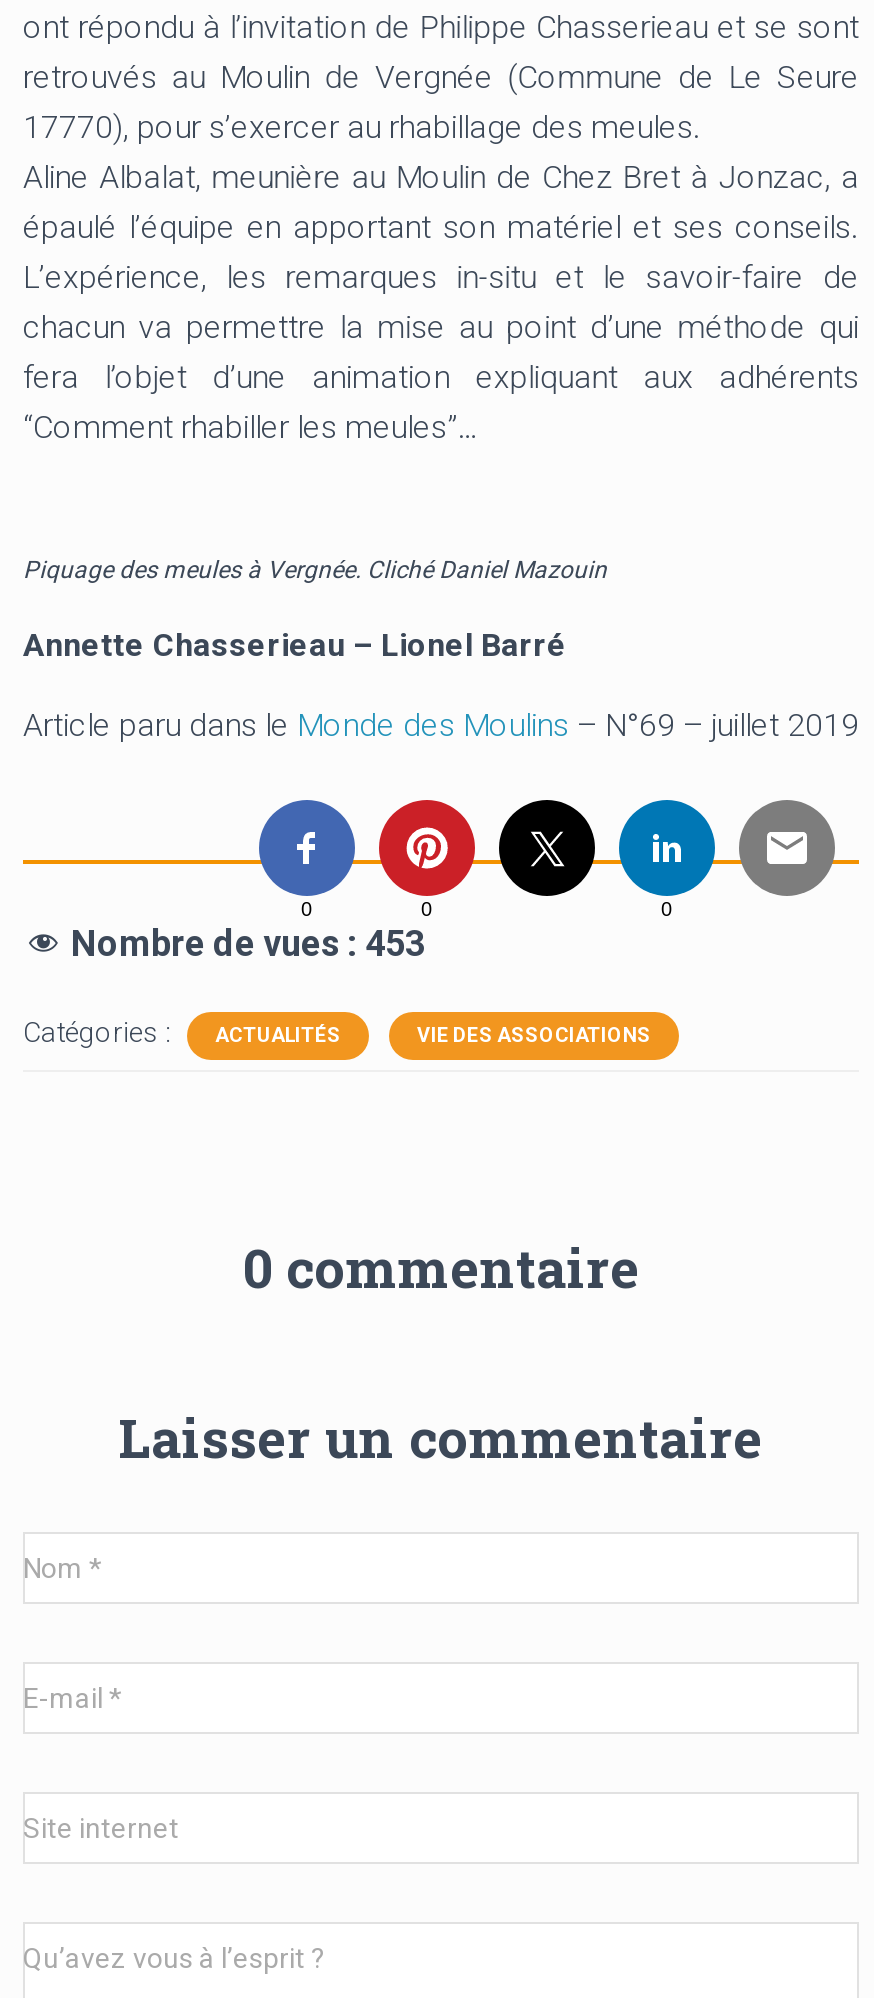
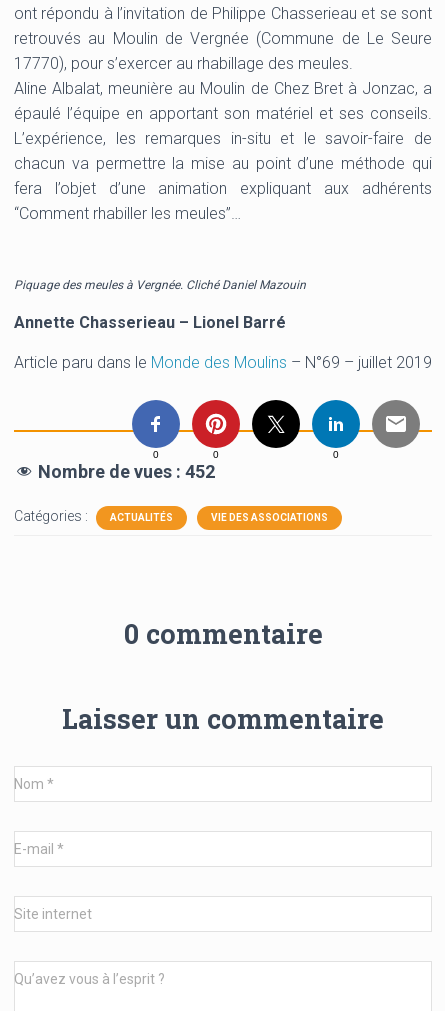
- Nombre de vues : 453
+ Nombre de vues : 452
